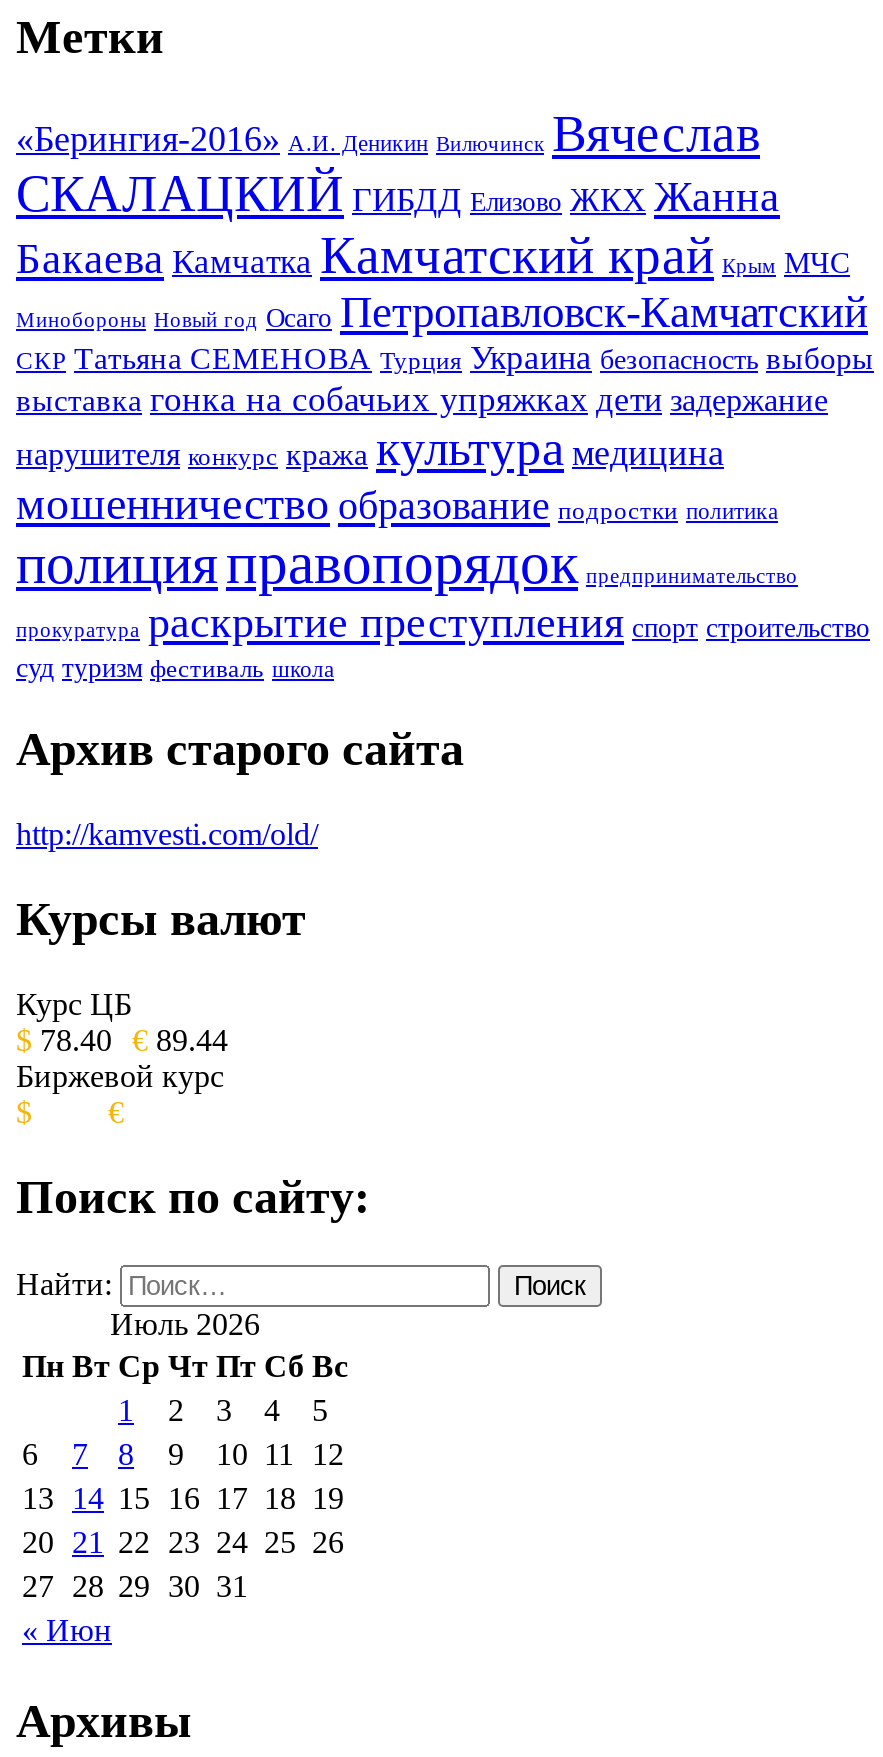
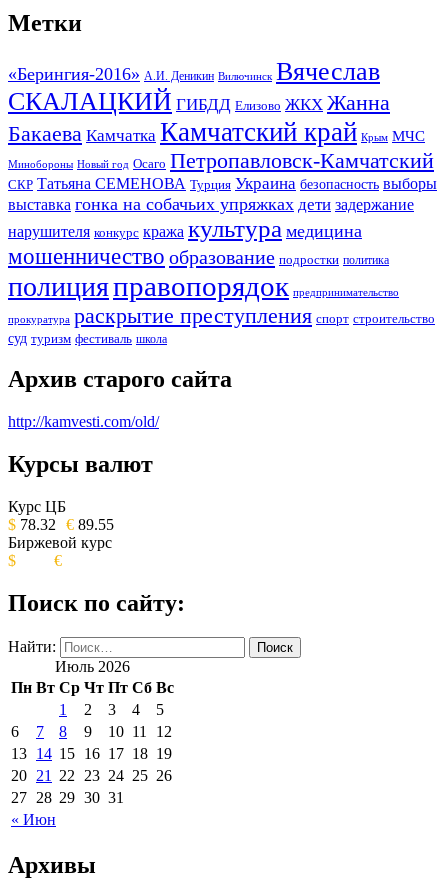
- $ 78.40 € 89.44
+ $ 78.32 € 89.55
